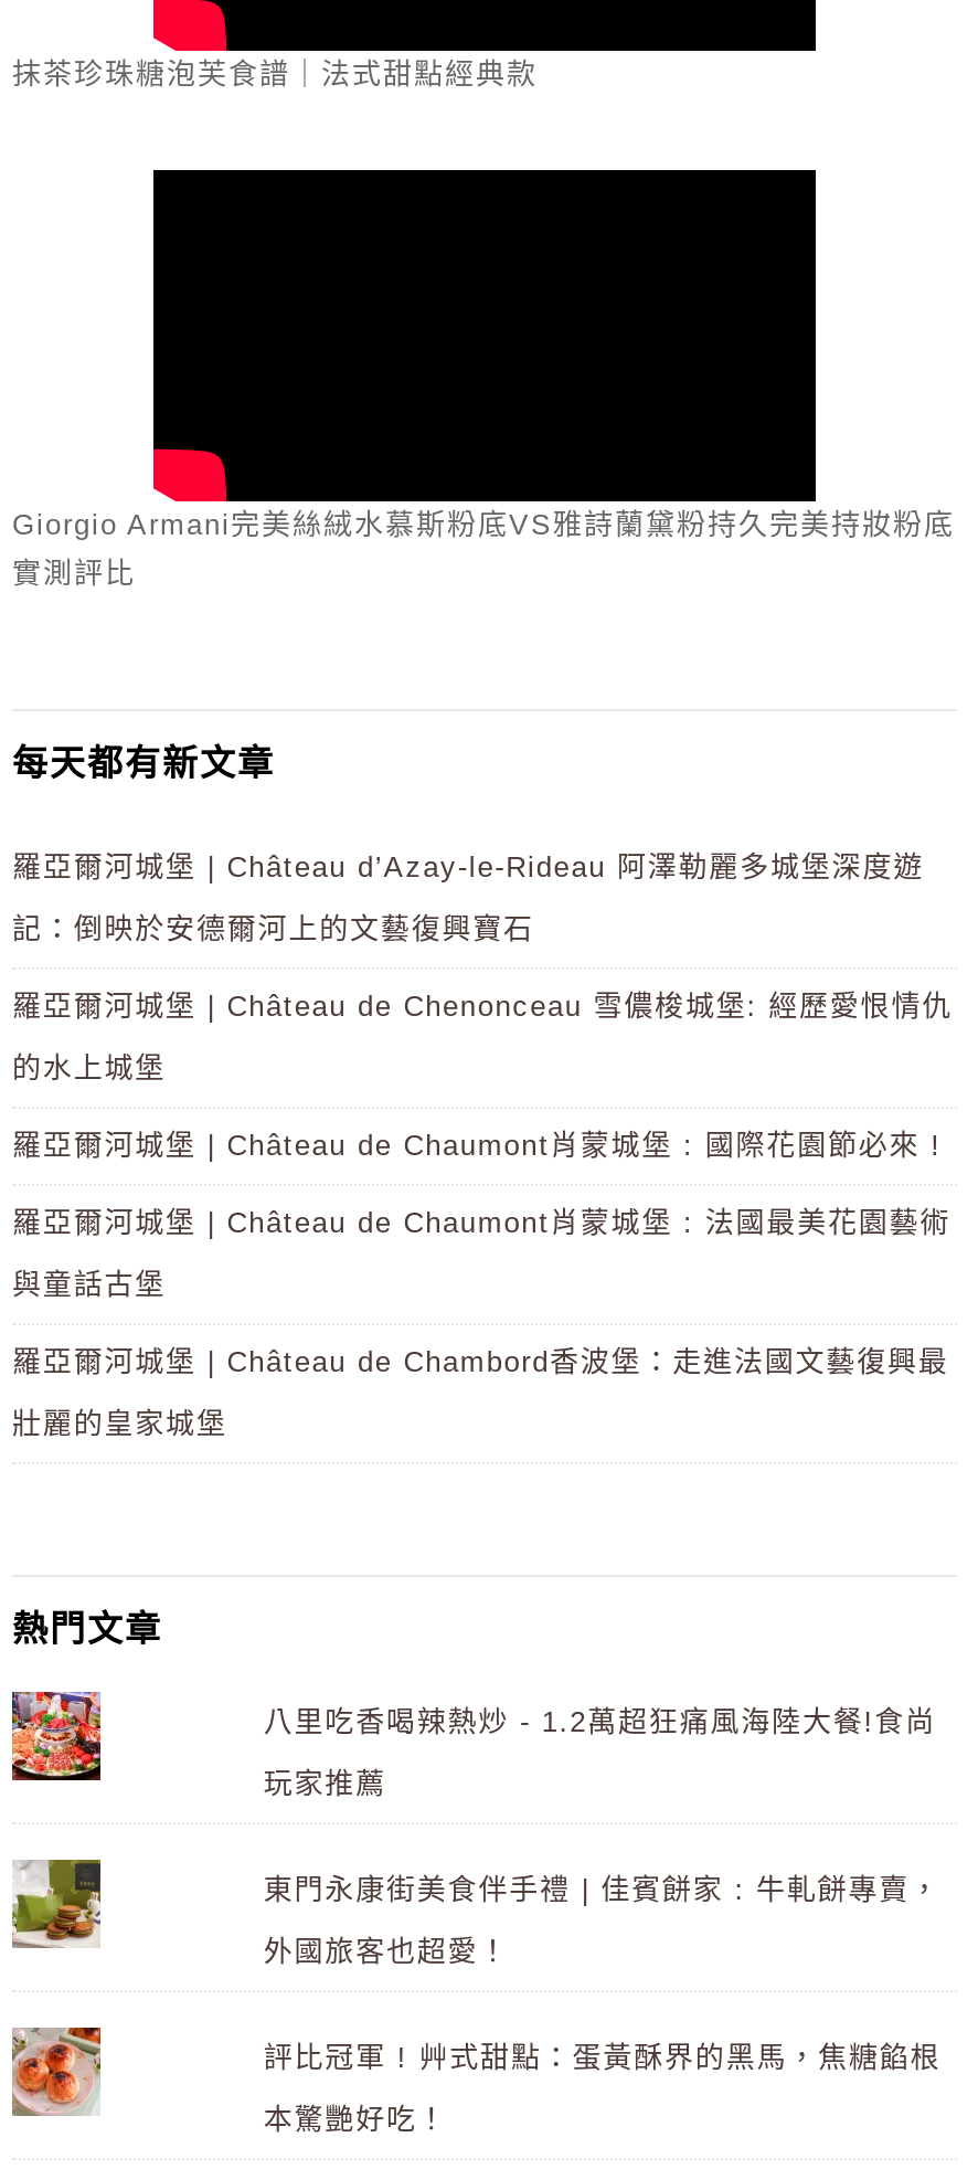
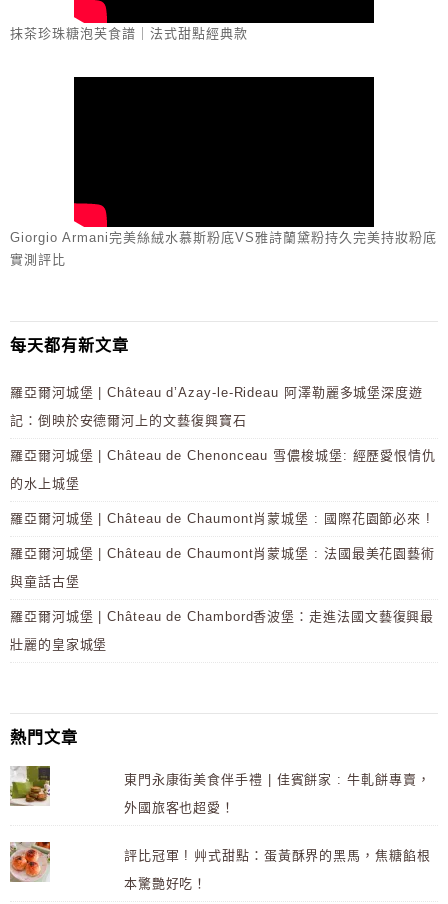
- [image]

- 八里吃香喝辣熱炒 - 1.2萬超狂痛風海陸大餐!食尚
- 玩家推薦
